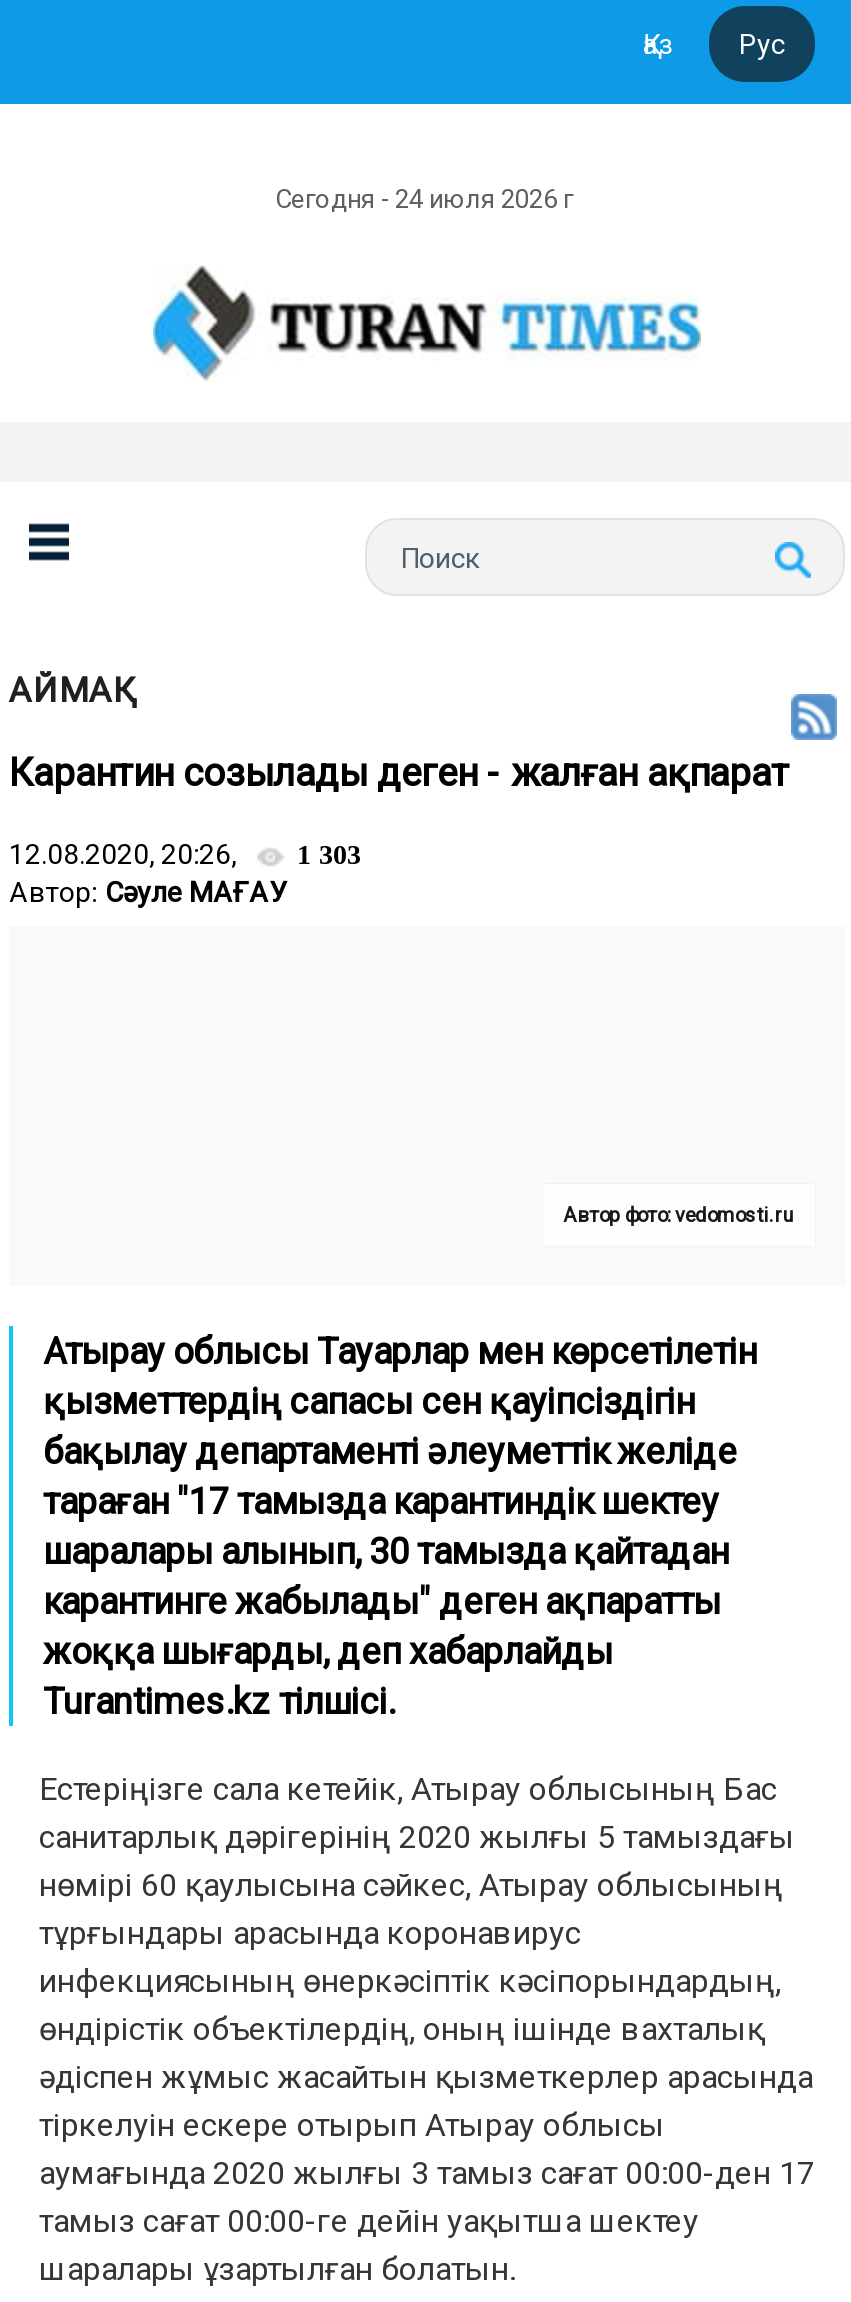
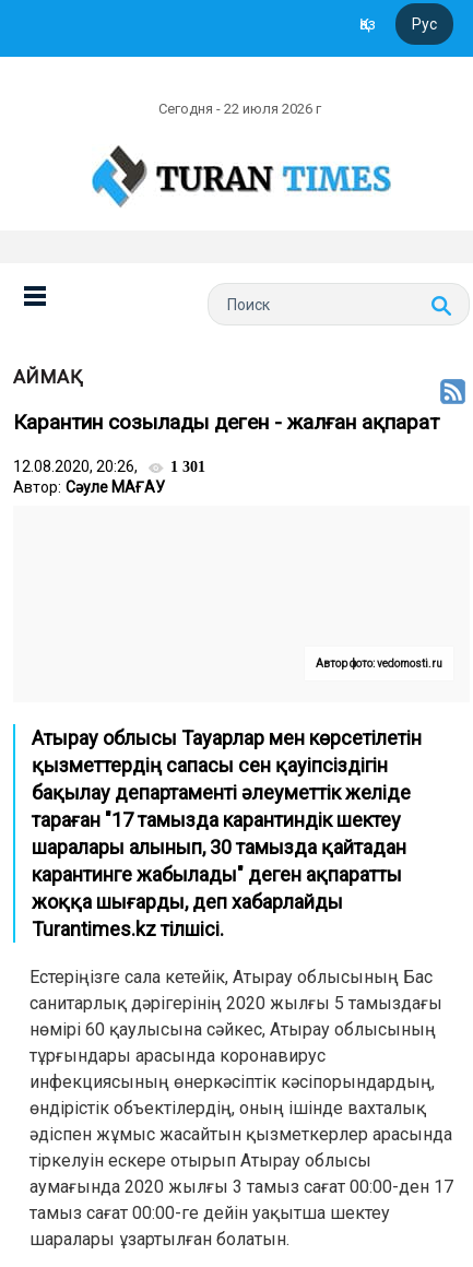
- Сегодня - 24 июля 2026 г
+ Сегодня - 22 июля 2026 г

- 12.08.2020, 20:26, 1 303
+ 12.08.2020, 20:26, 1 301
